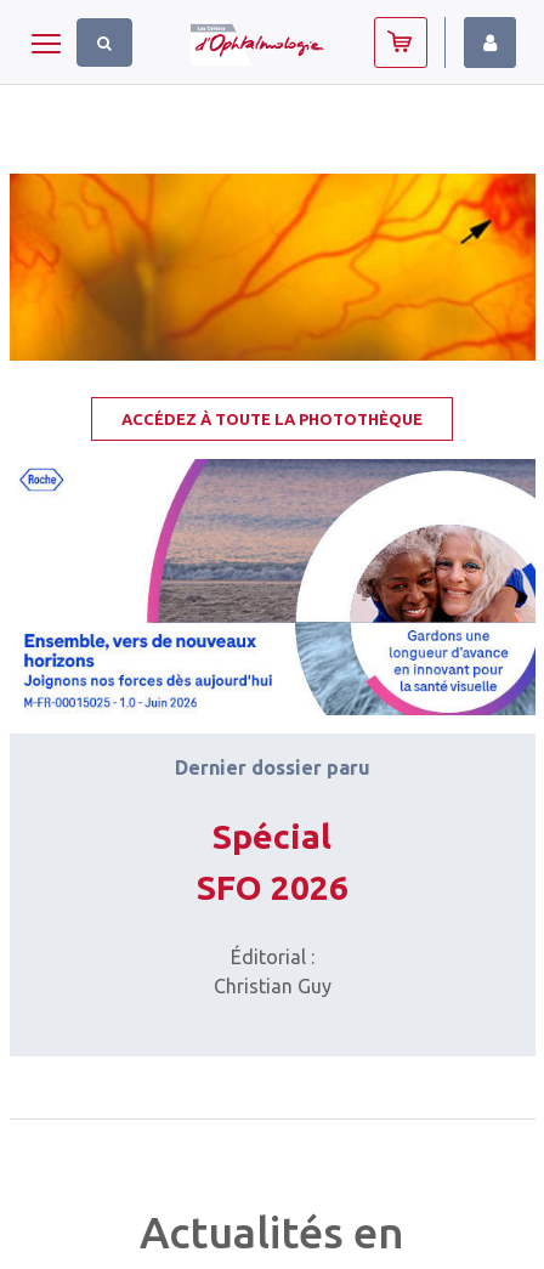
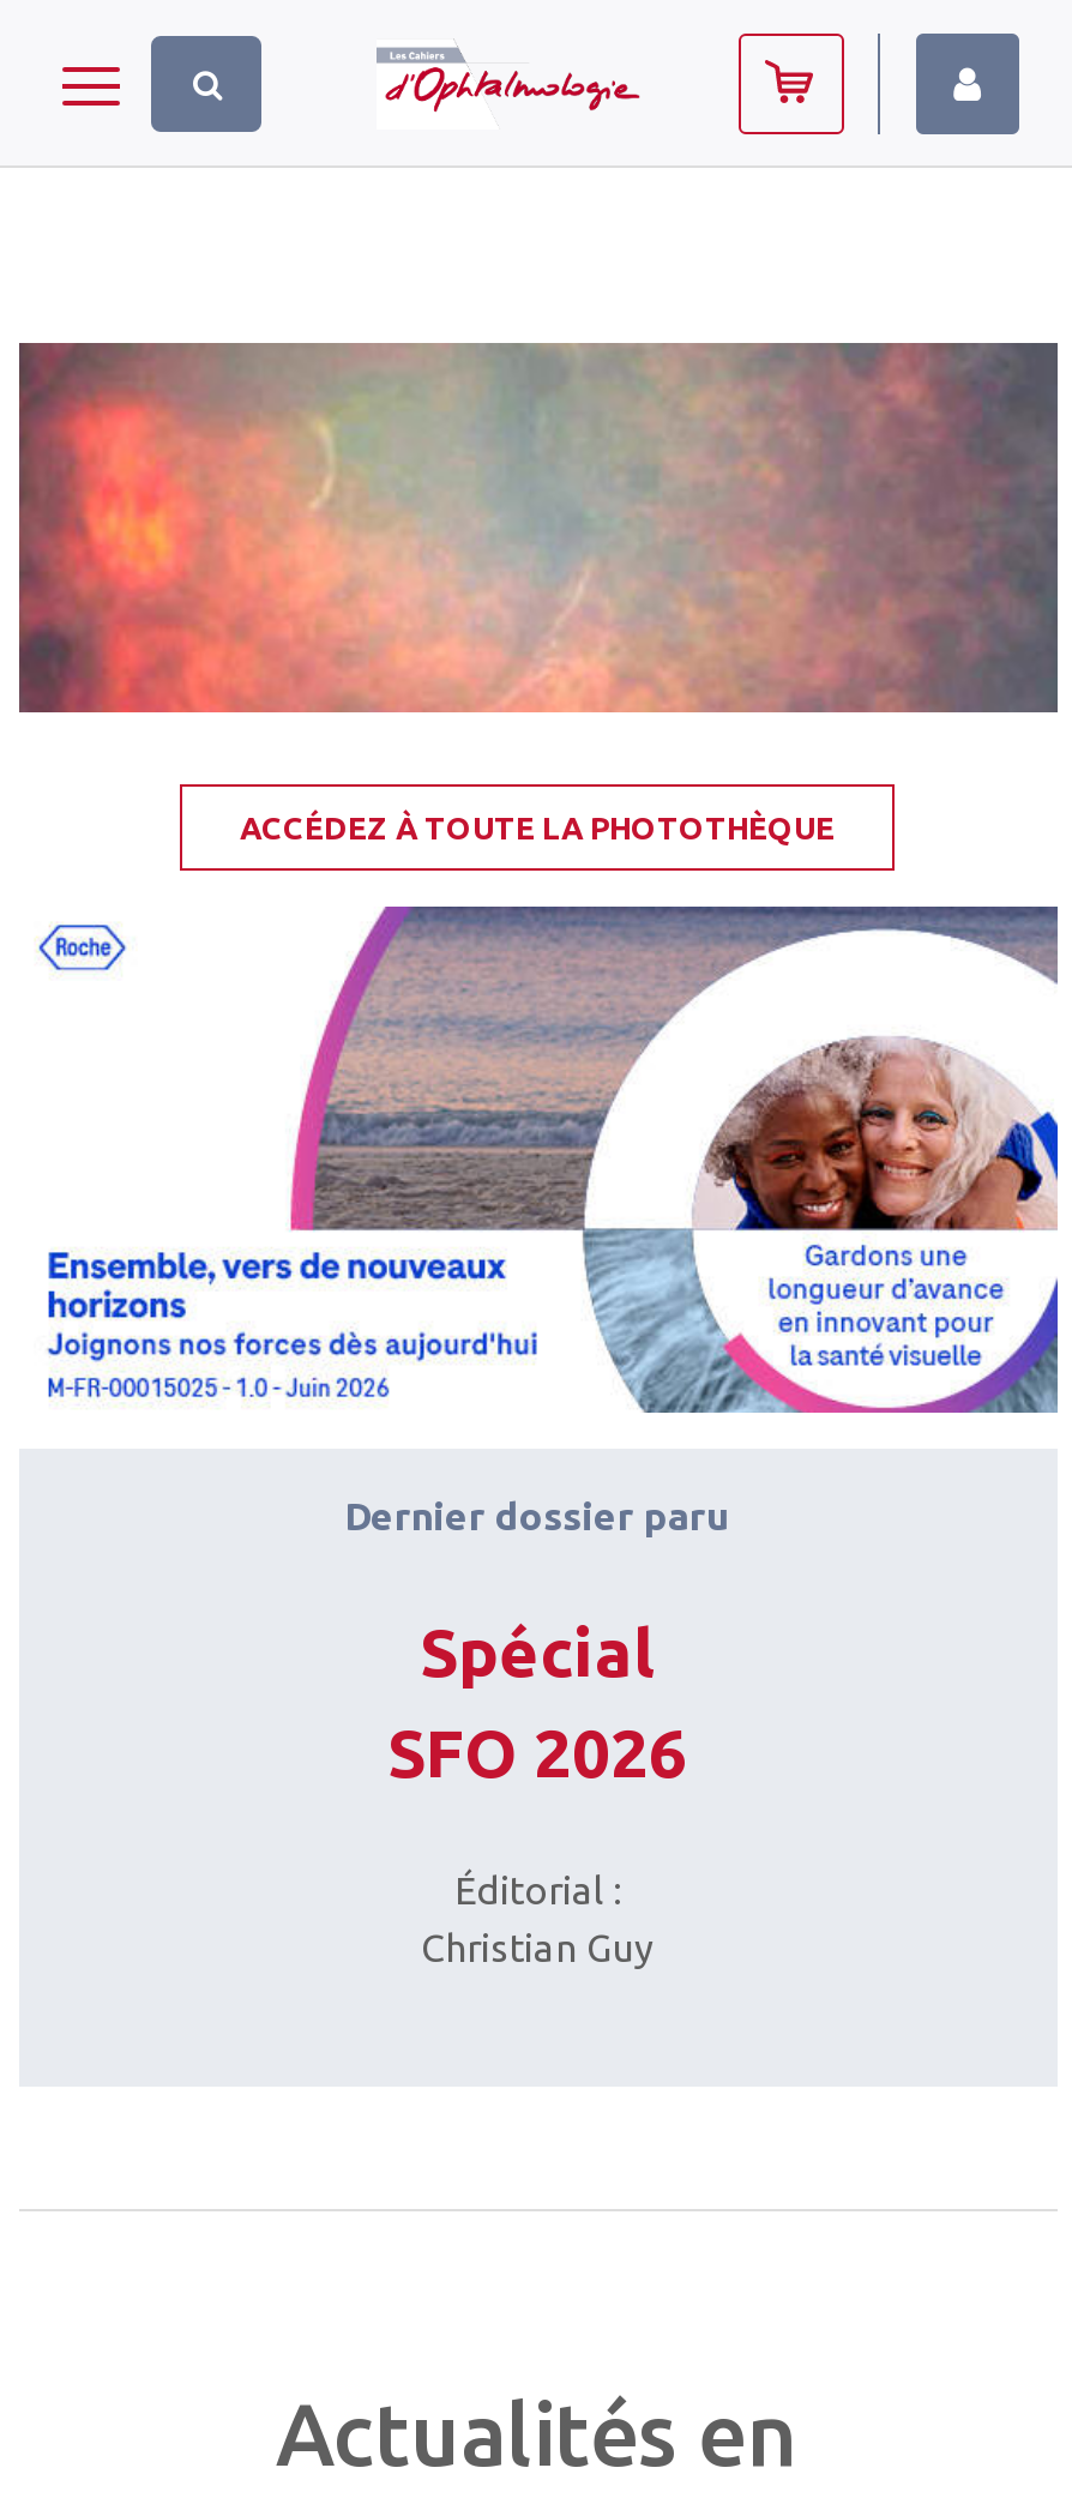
- [image]
+ [image]
